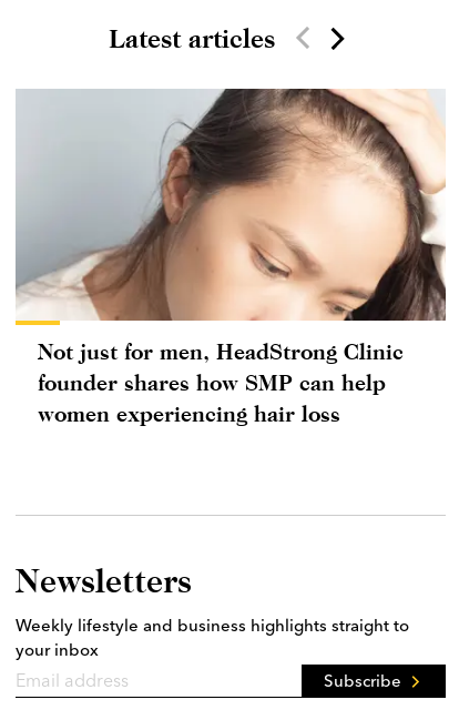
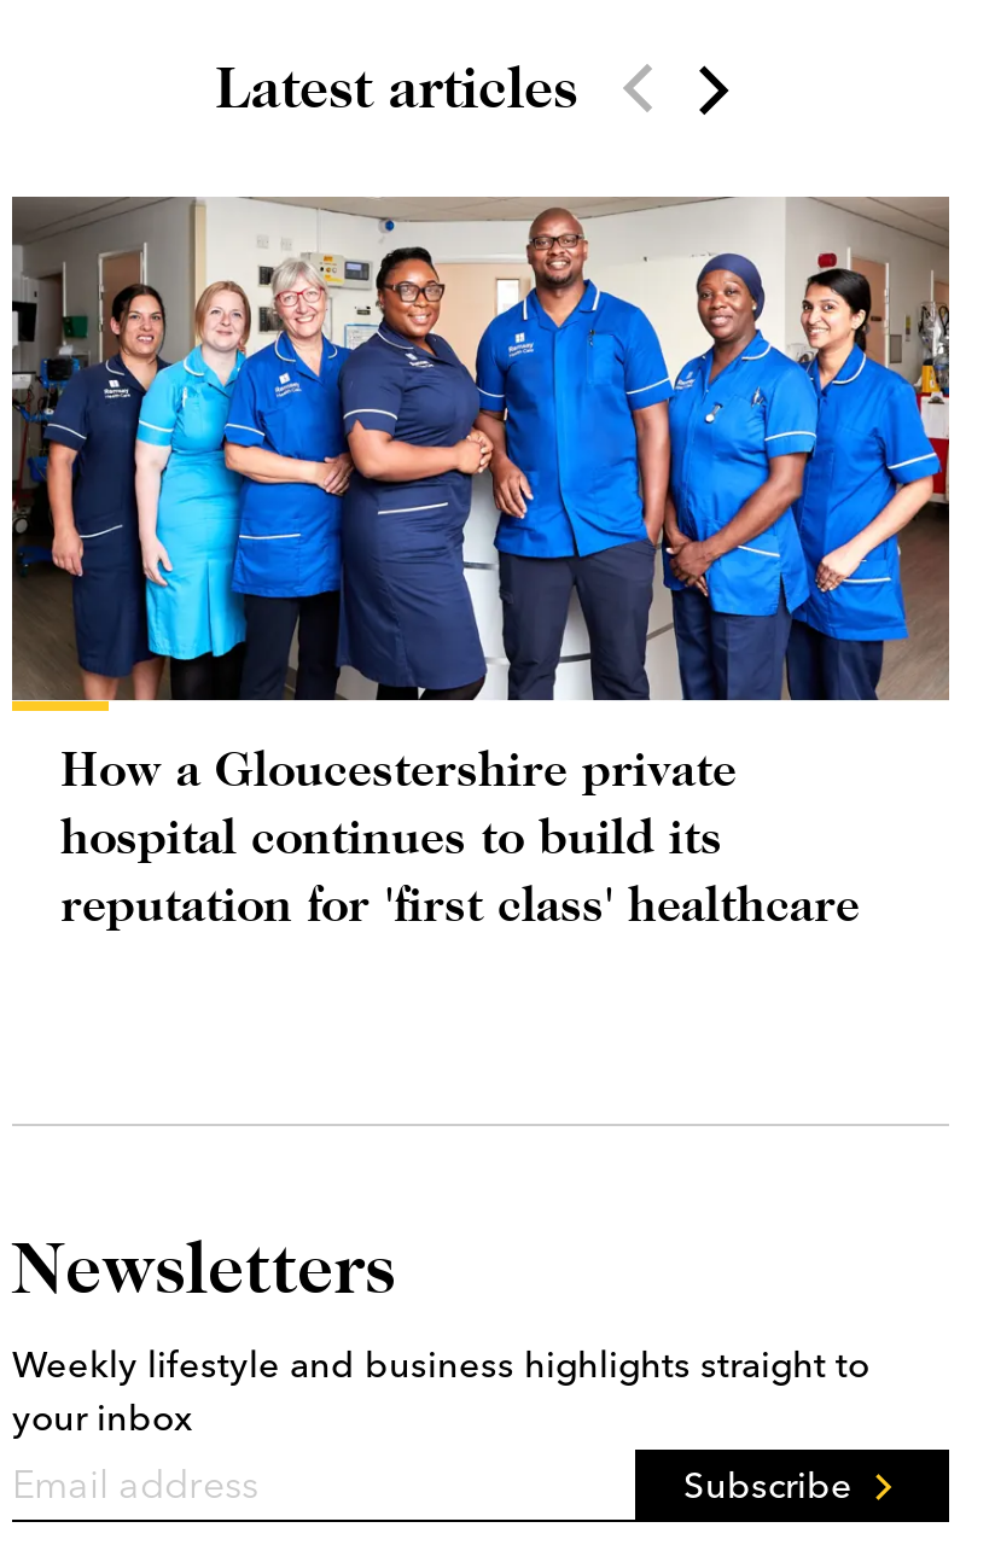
- [image]
- Not just for men, HeadStrong Clinic
- founder shares how SMP can help
- women experiencing hair loss
+ [image]
+ How a Gloucestershire private
+ hospital continues to build its
+ reputation for 'first class' healthcare
